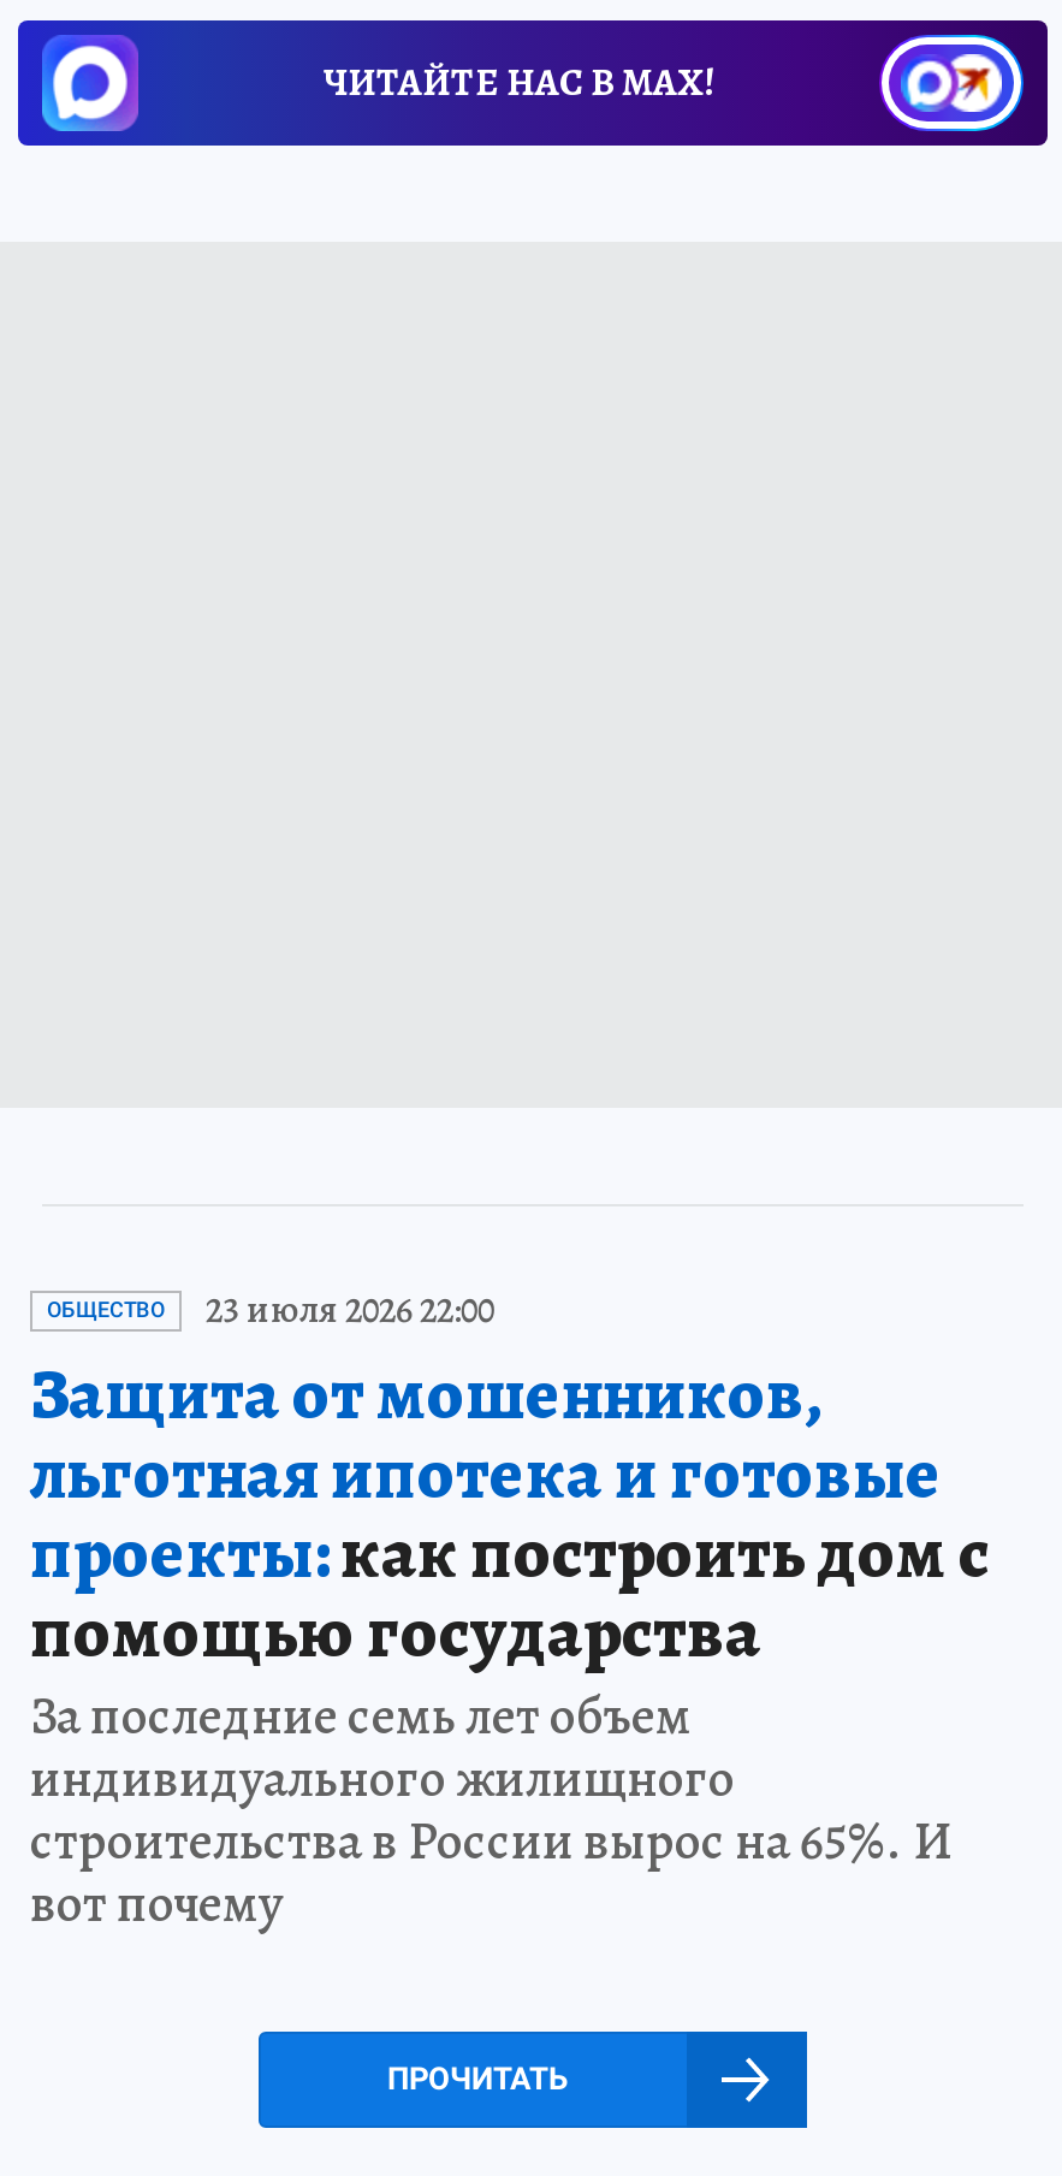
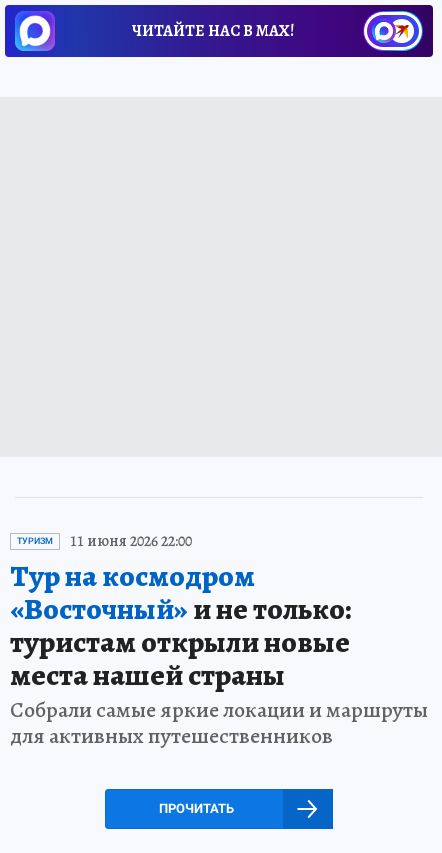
- ОБЩЕСТВО
- 23 июля 2026 22:00
- Защита от мошенников,
- льготная ипотека и готовые
- проекты:как построить дом с
- помощью государства
- За последние семь лет объем
- индивидуального жилищного
- строительства в России вырос на 65%. И
- вот почему
+ ТУРИЗМ
+ 11 июня 2026 22:00
+ Тур на космодром
+ «Восточный»и не только:
+ туристам открыли новые
+ места нашей страны
+ Собрали самые яркие локации и маршруты
+ для активных путешественников
